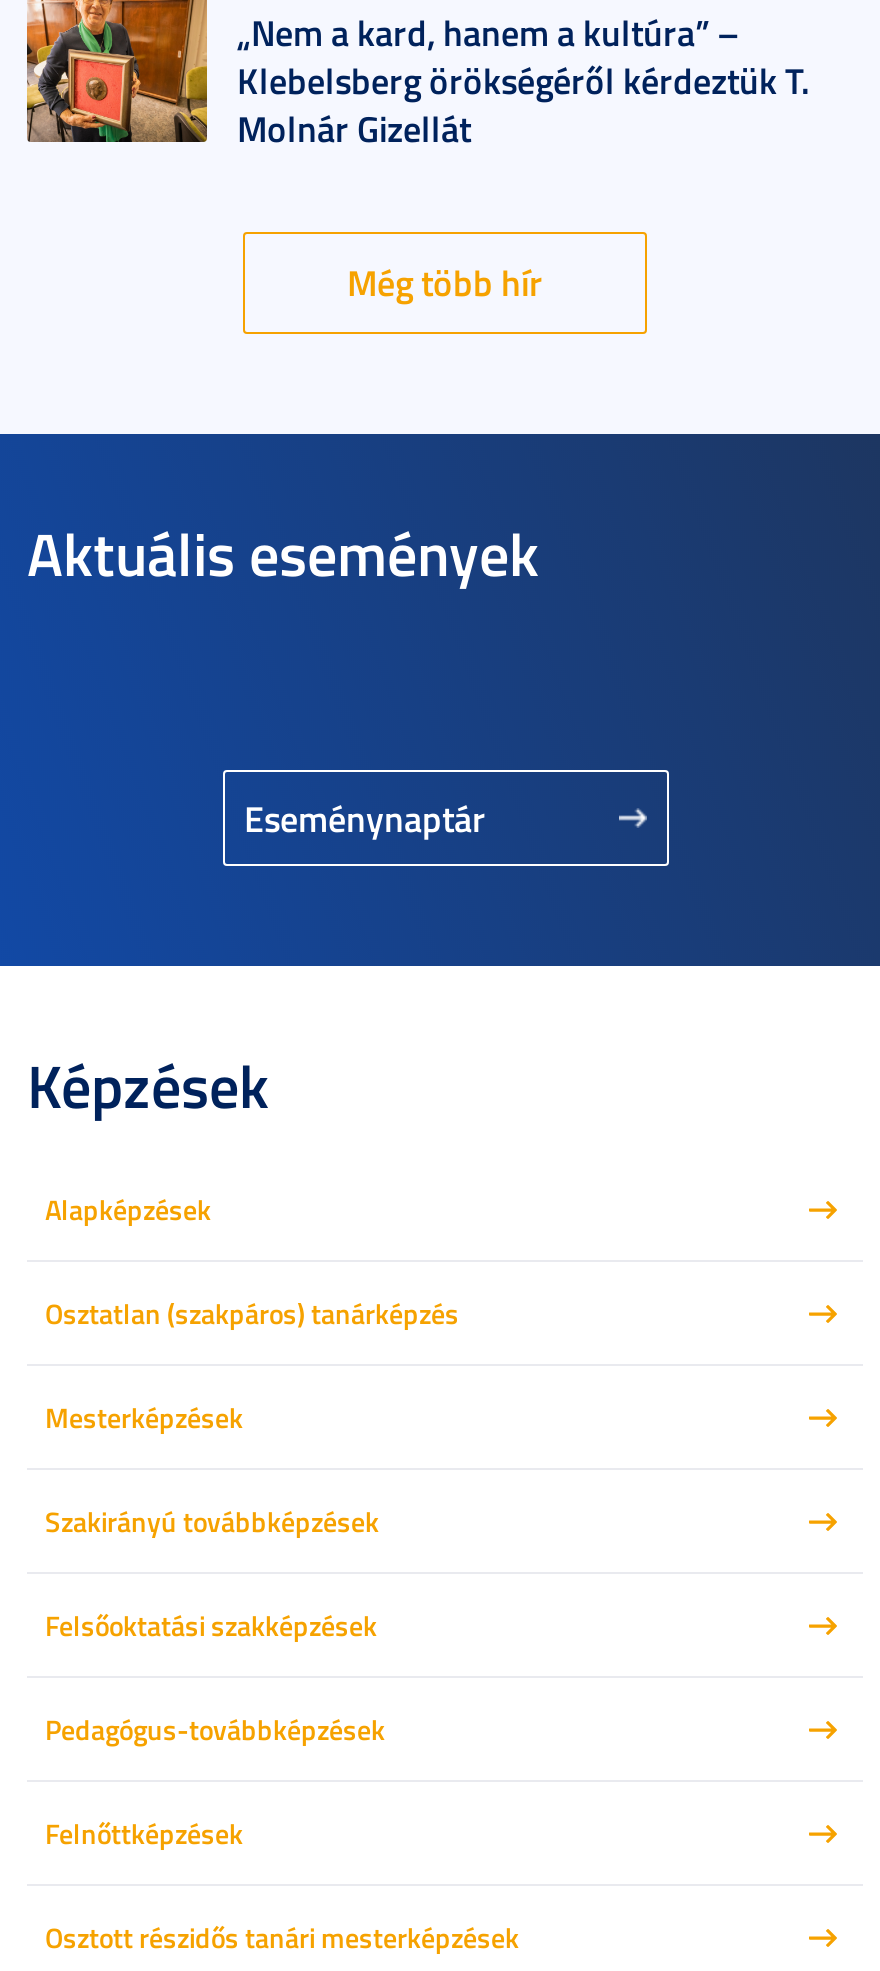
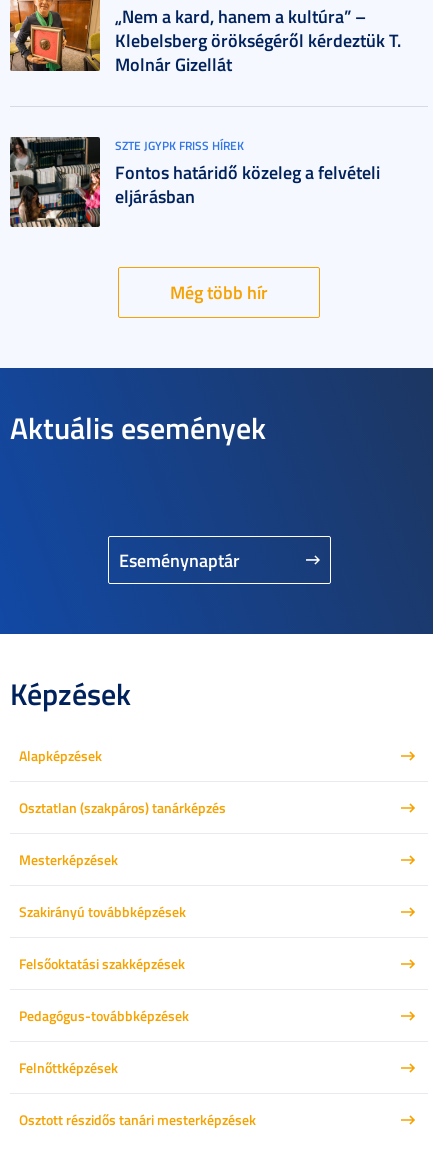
+ [image]
+ SZTE JGYPK FRISS HÍREK
+ Fontos határidő közeleg a felvételi
+ eljárásban
